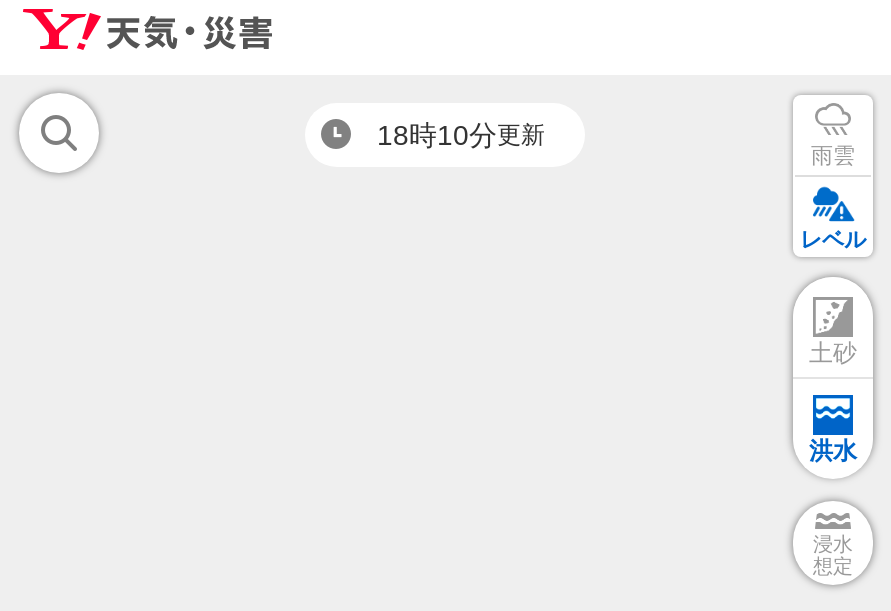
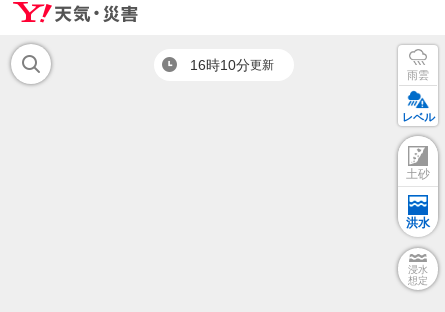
- 18時10分更新
+ 16時10分更新
